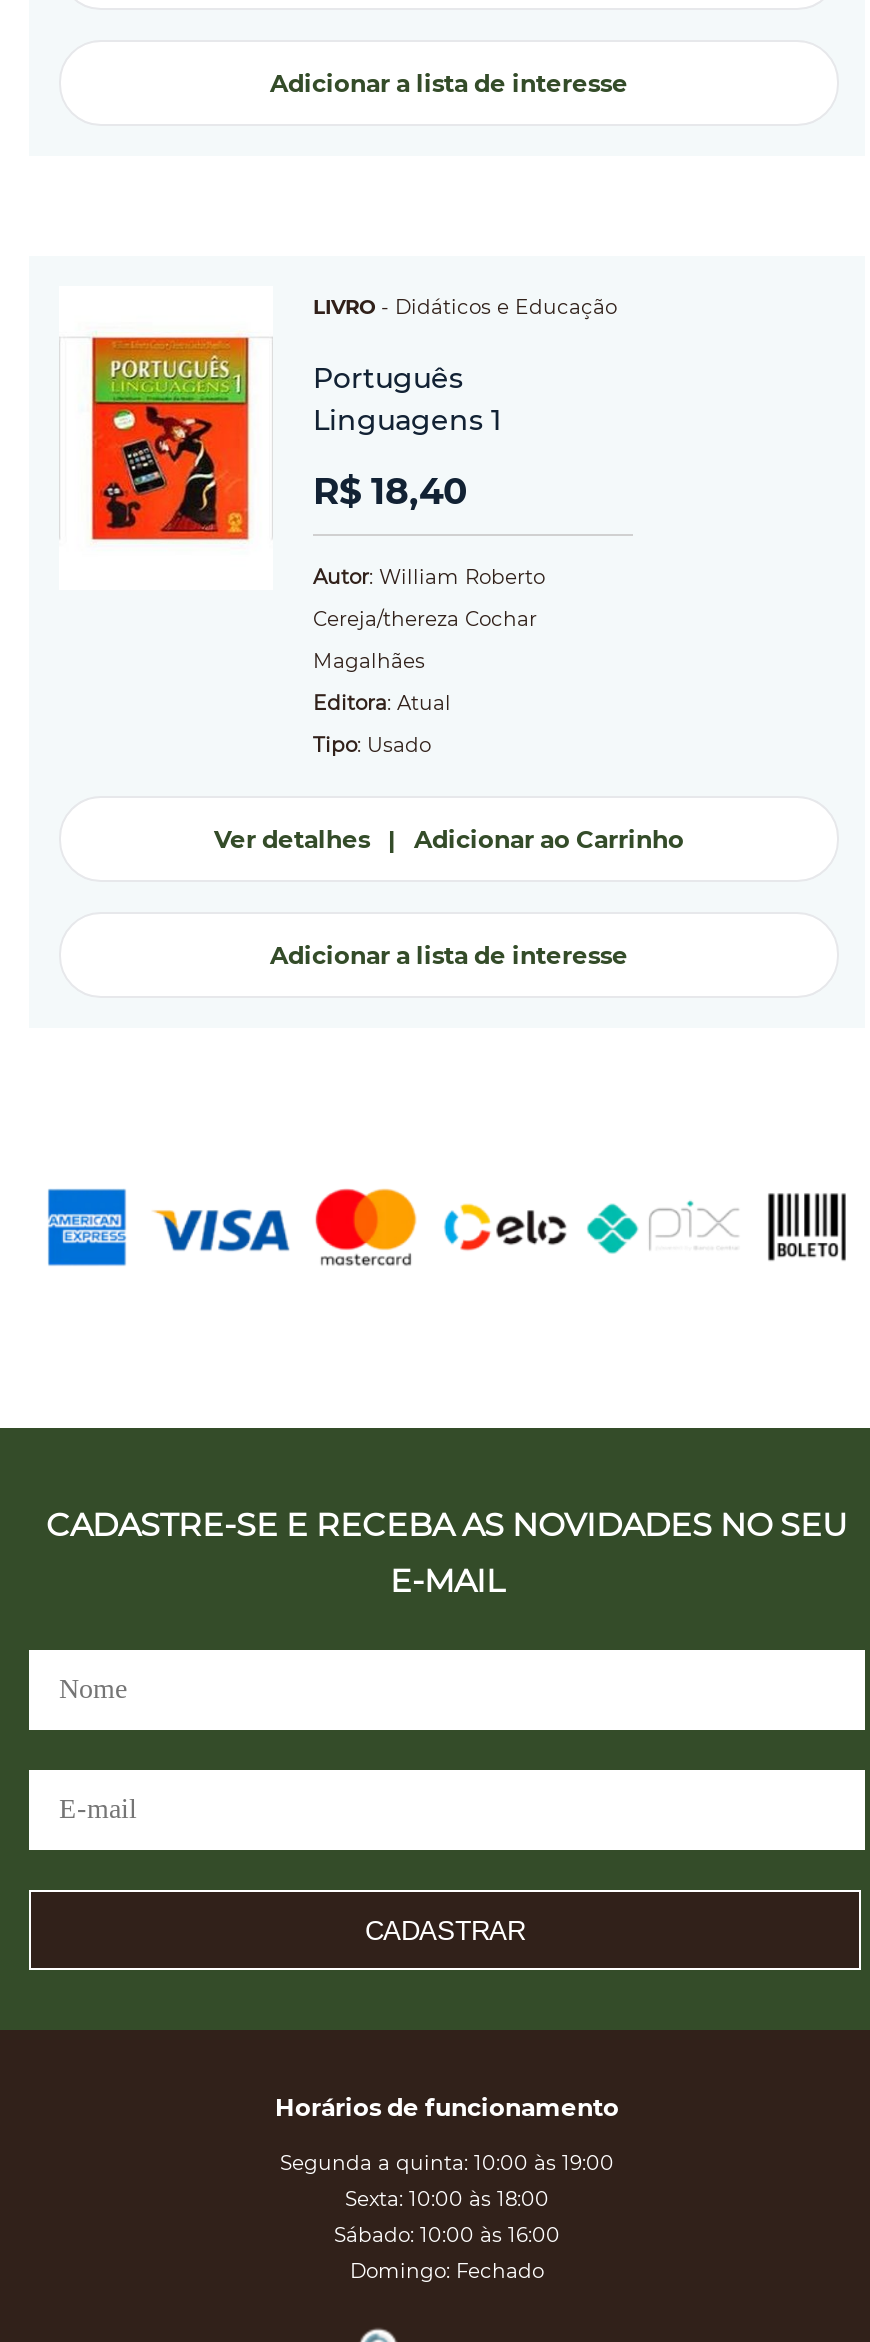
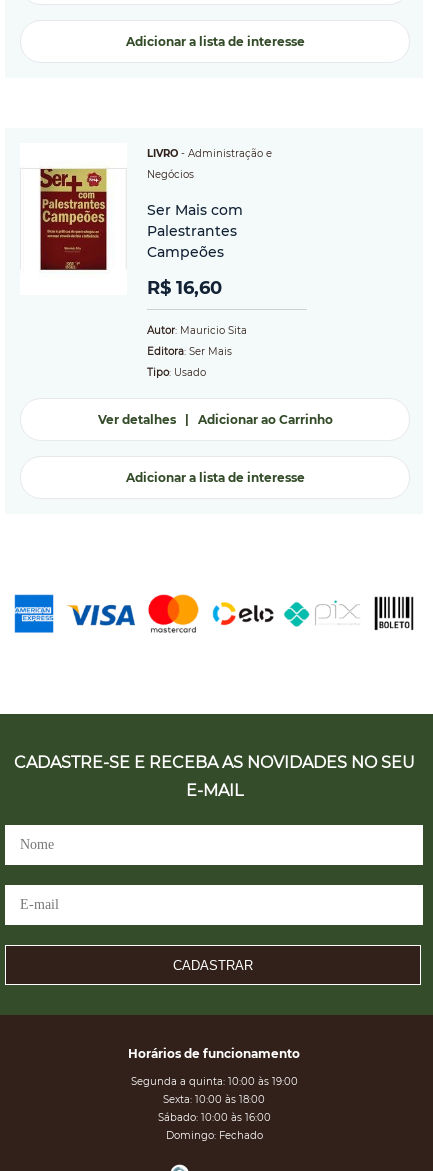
- [image]
- LIVRO - Didáticos e Educação
- Português
- Linguagens 1
- R$ 18,40
- Autor: William Roberto
- Cereja/thereza Cochar
- Magalhães
- Editora: Atual
+ [image]
+ LIVRO - Administração e
+ Negócios
+ Ser Mais com
+ Palestrantes
+ Campeões
+ R$ 16,60
+ Autor: Mauricio Sita
+ Editora: Ser Mais
